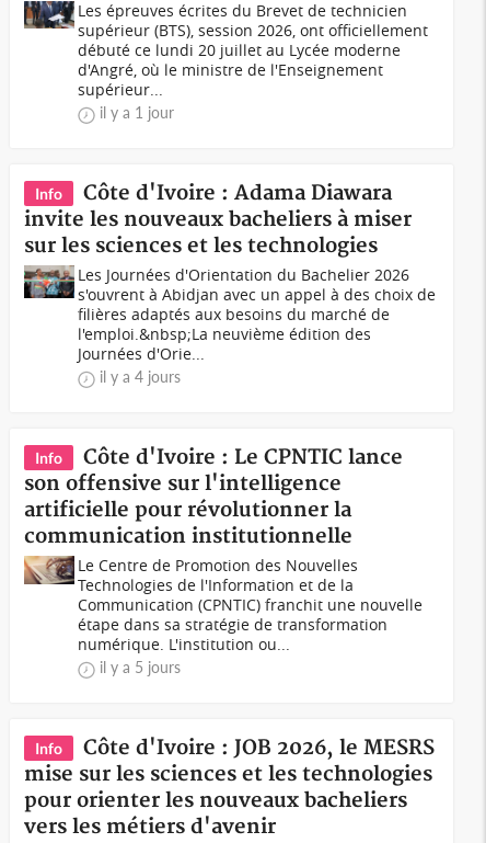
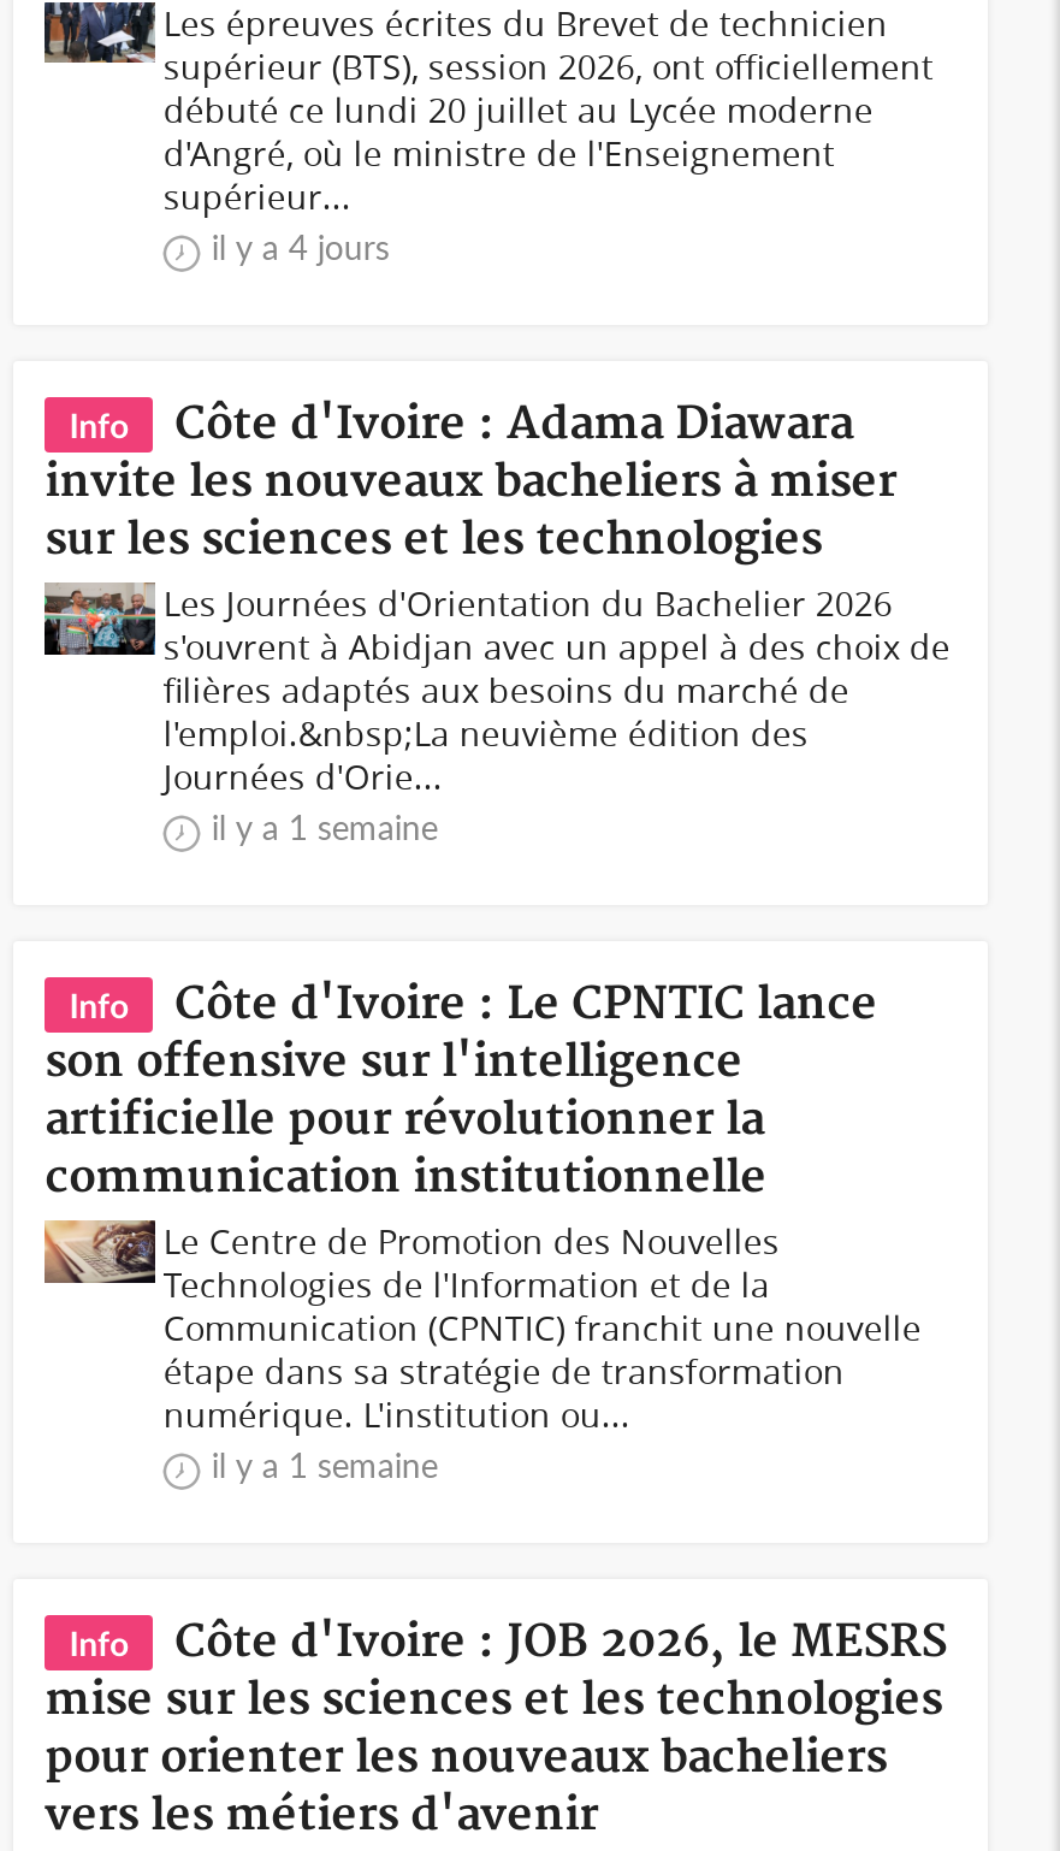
- il y a 1 jour
+ il y a 4 jours

- il y a 4 jours
+ il y a 1 semaine

- il y a 5 jours
+ il y a 1 semaine
